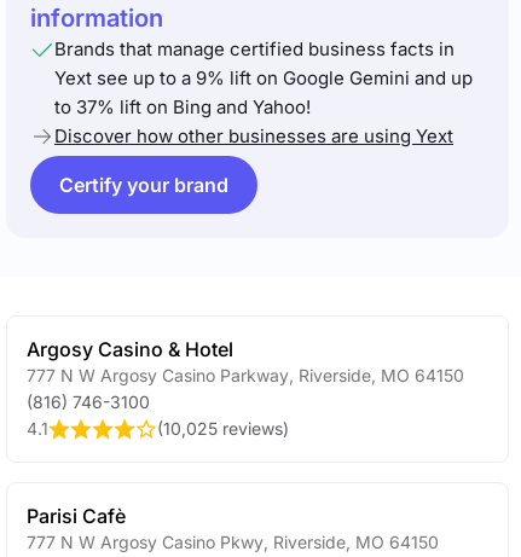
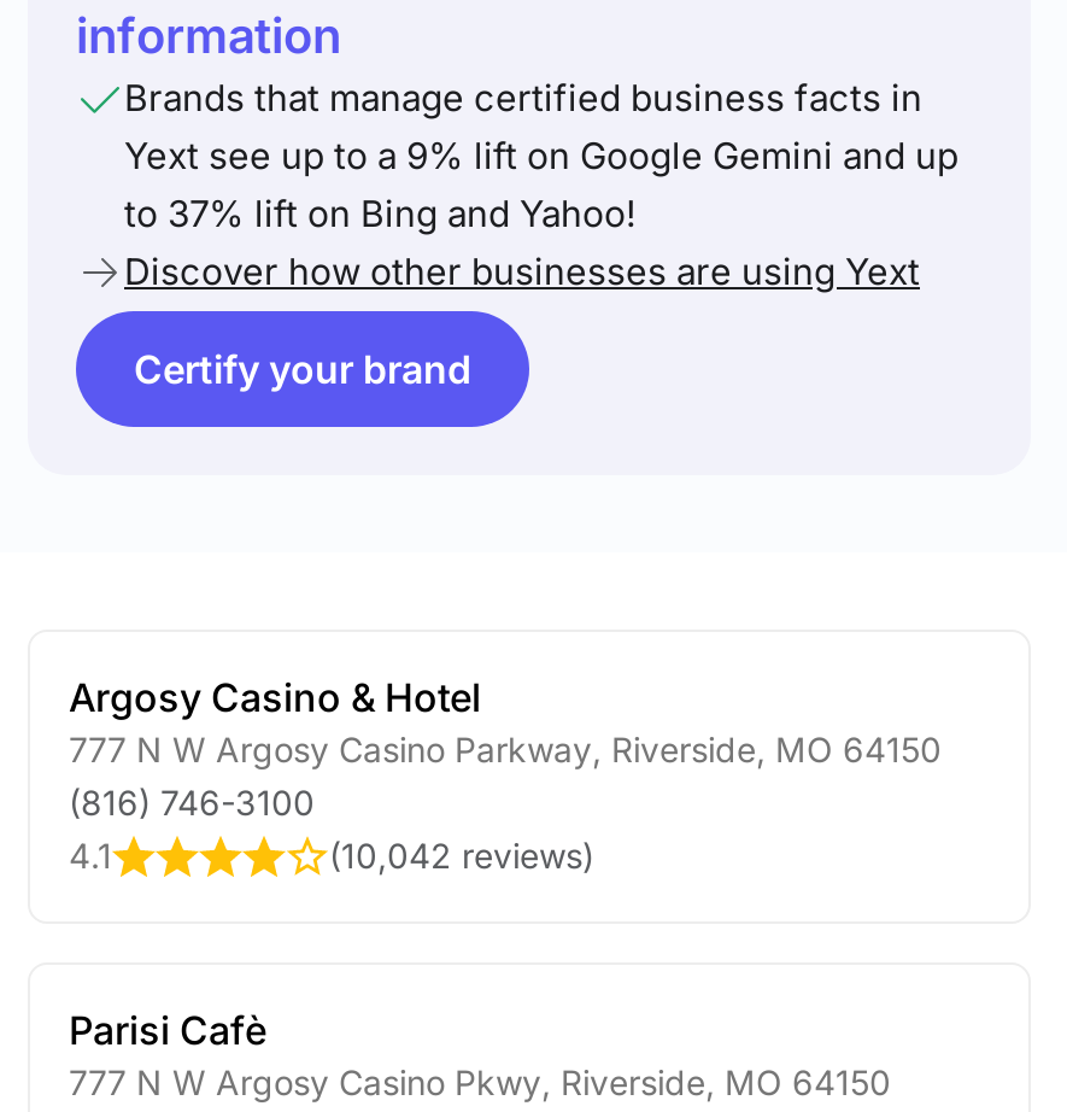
- (10,025 reviews)
+ (10,042 reviews)
